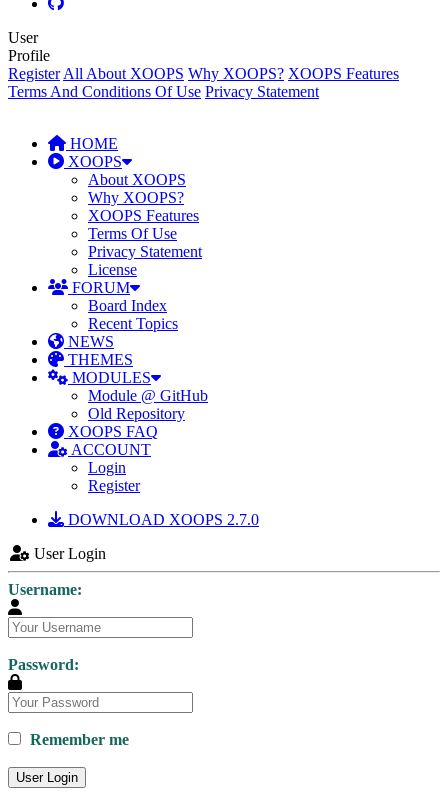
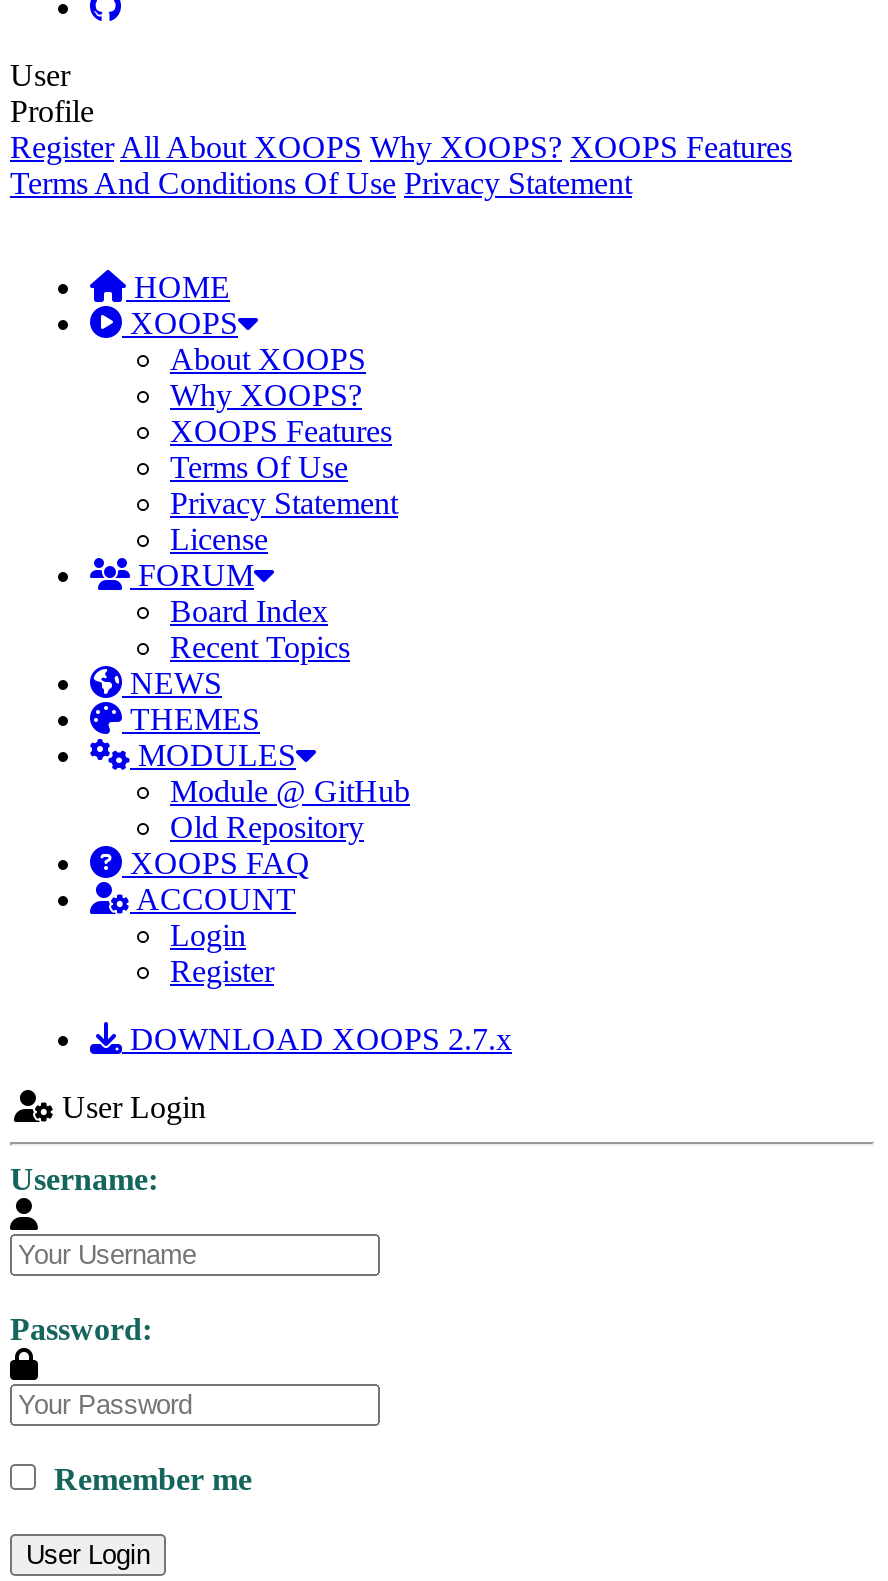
- DOWNLOAD XOOPS 2.7.0
+ DOWNLOAD XOOPS 2.7.x
